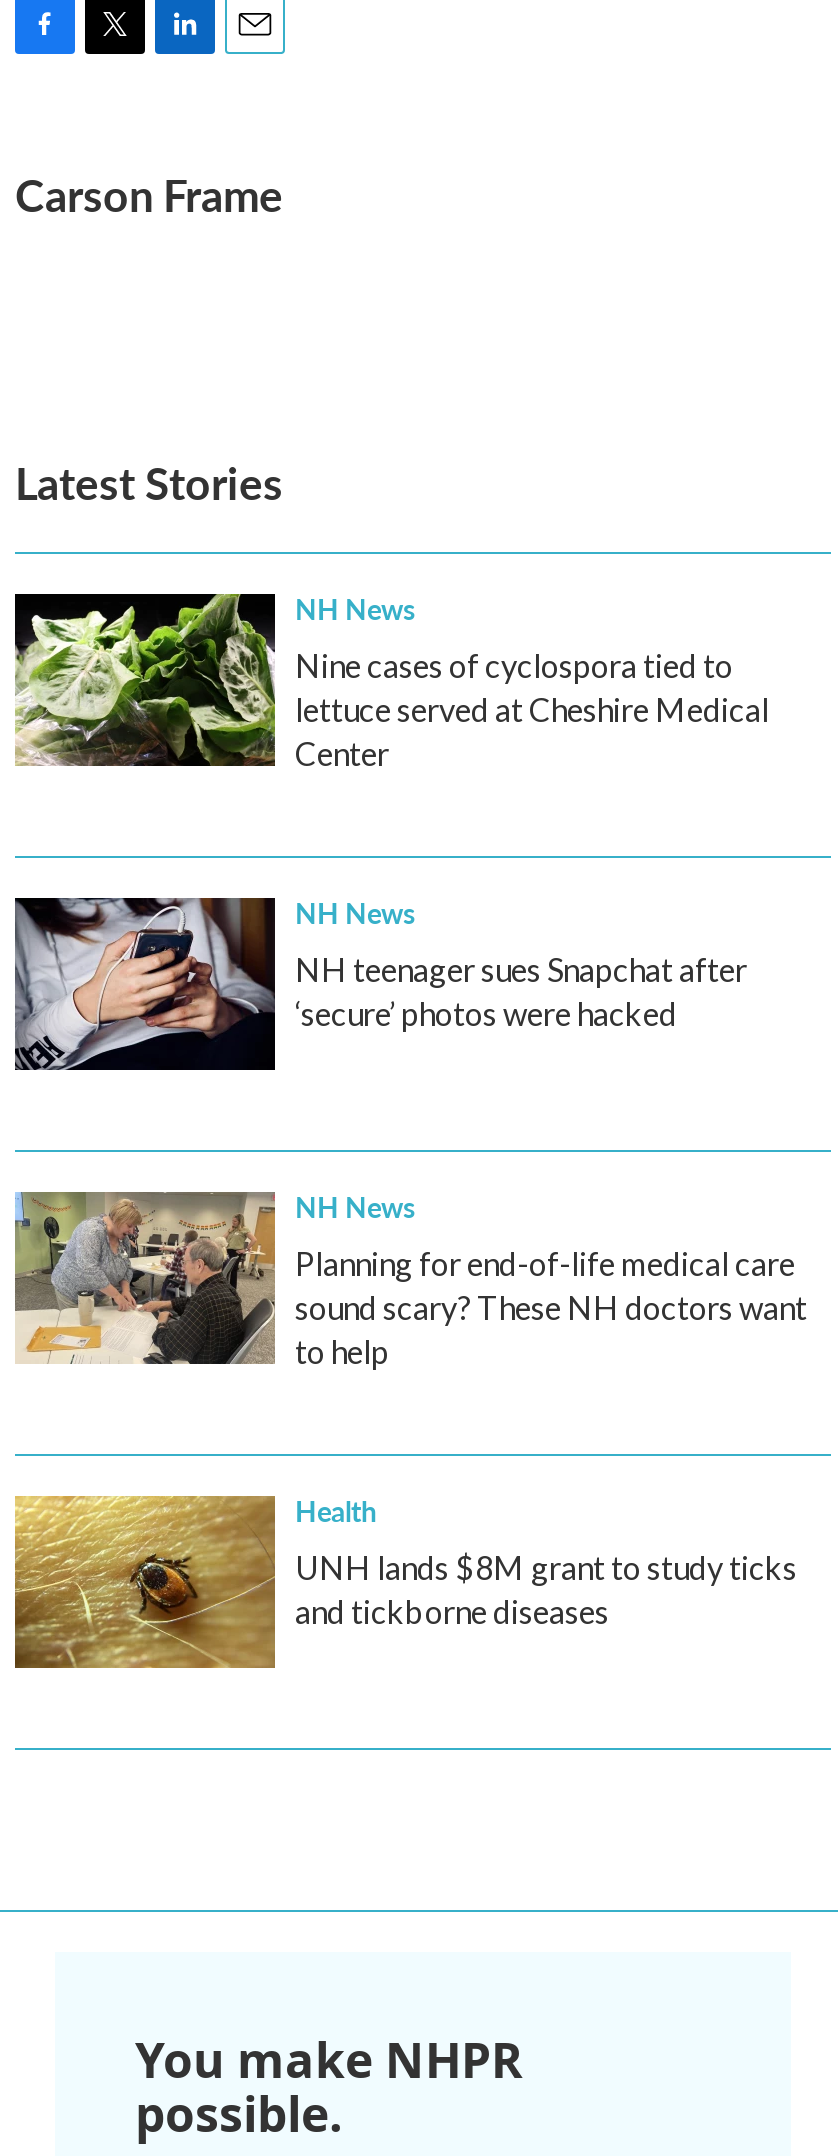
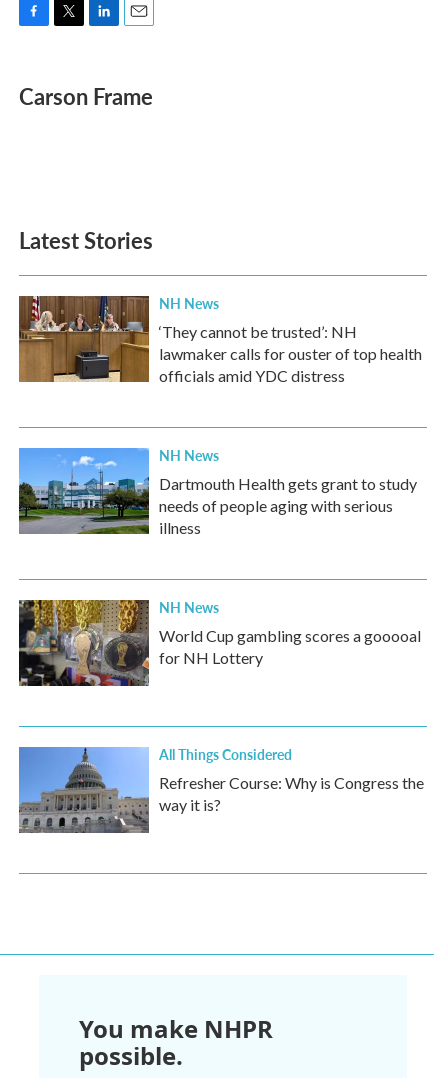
- [image]
- Nine cases of cyclospora tied to
- lettuce served at Cheshire Medical
- Center
+ [image]
+ ‘They cannot be trusted’: NH
+ lawmaker calls for ouster of top health
+ officials amid YDC distress

- [image]
- NH teenager sues Snapchat after
- ‘secure’ photos were hacked
+ [image]
+ Dartmouth Health gets grant to study
+ needs of people aging with serious
+ illness

- [image]
- Planning for end-of-life medical care
- sound scary? These NH doctors want
- to help
+ [image]
+ World Cup gambling scores a gooooal
+ for NH Lottery

- [image]
- Health
- UNH lands $8M grant to study ticks
- and tickborne diseases
+ [image]
+ All Things Considered
+ Refresher Course: Why is Congress the
+ way it is?
